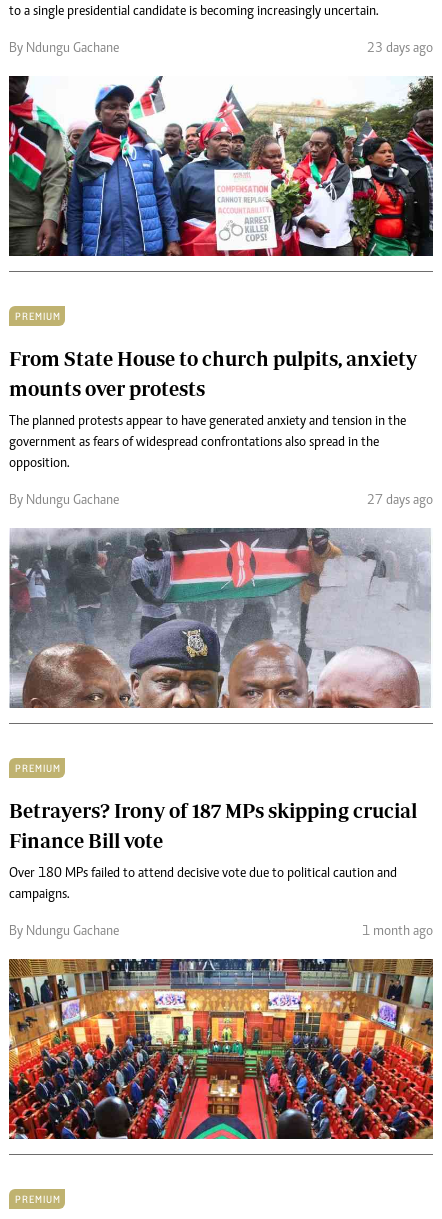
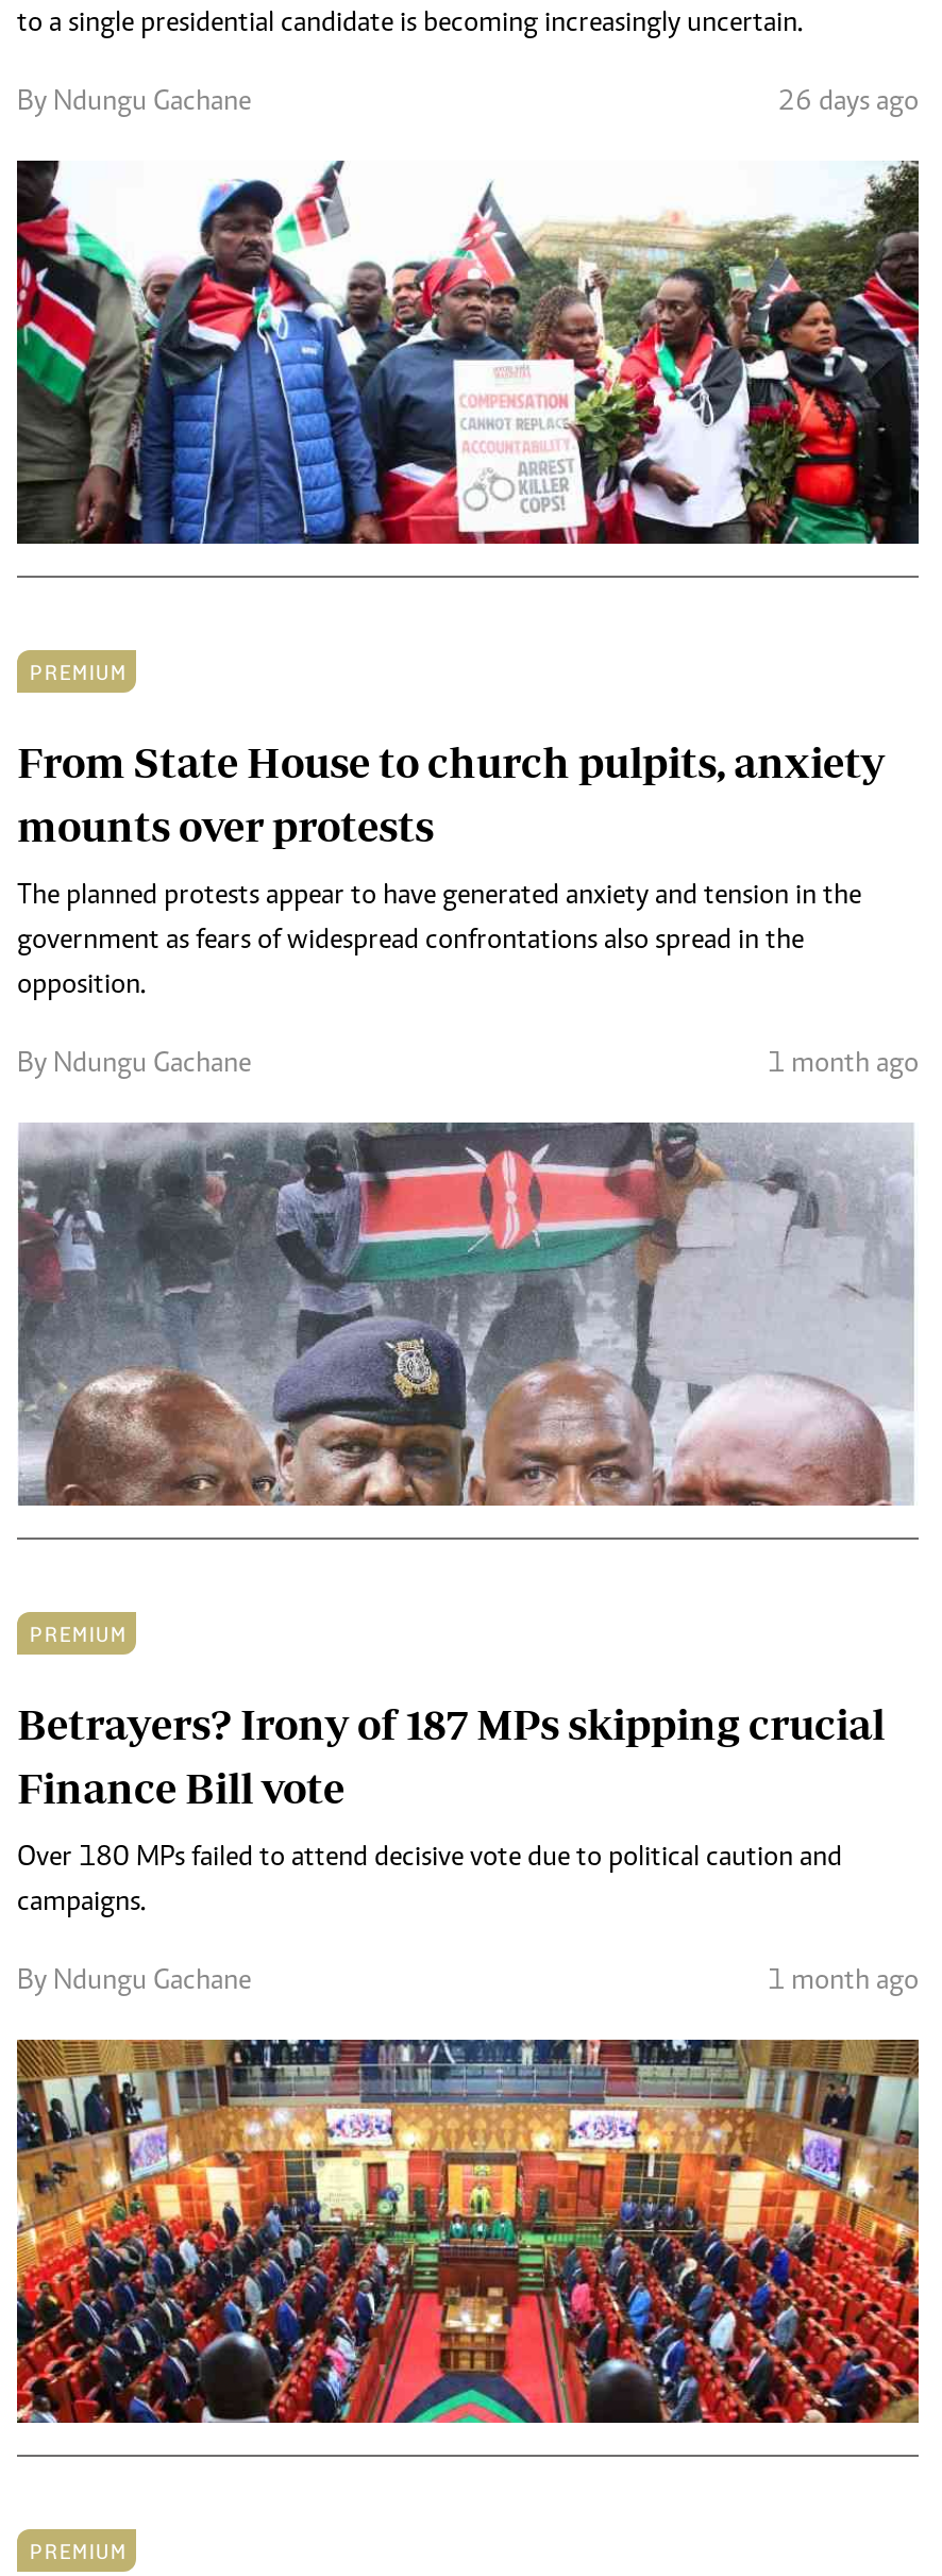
- 23 days ago
+ 26 days ago

- 27 days ago
+ 1 month ago
